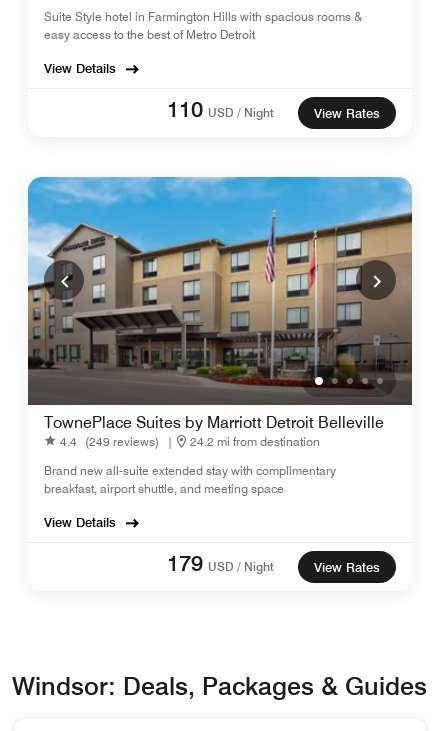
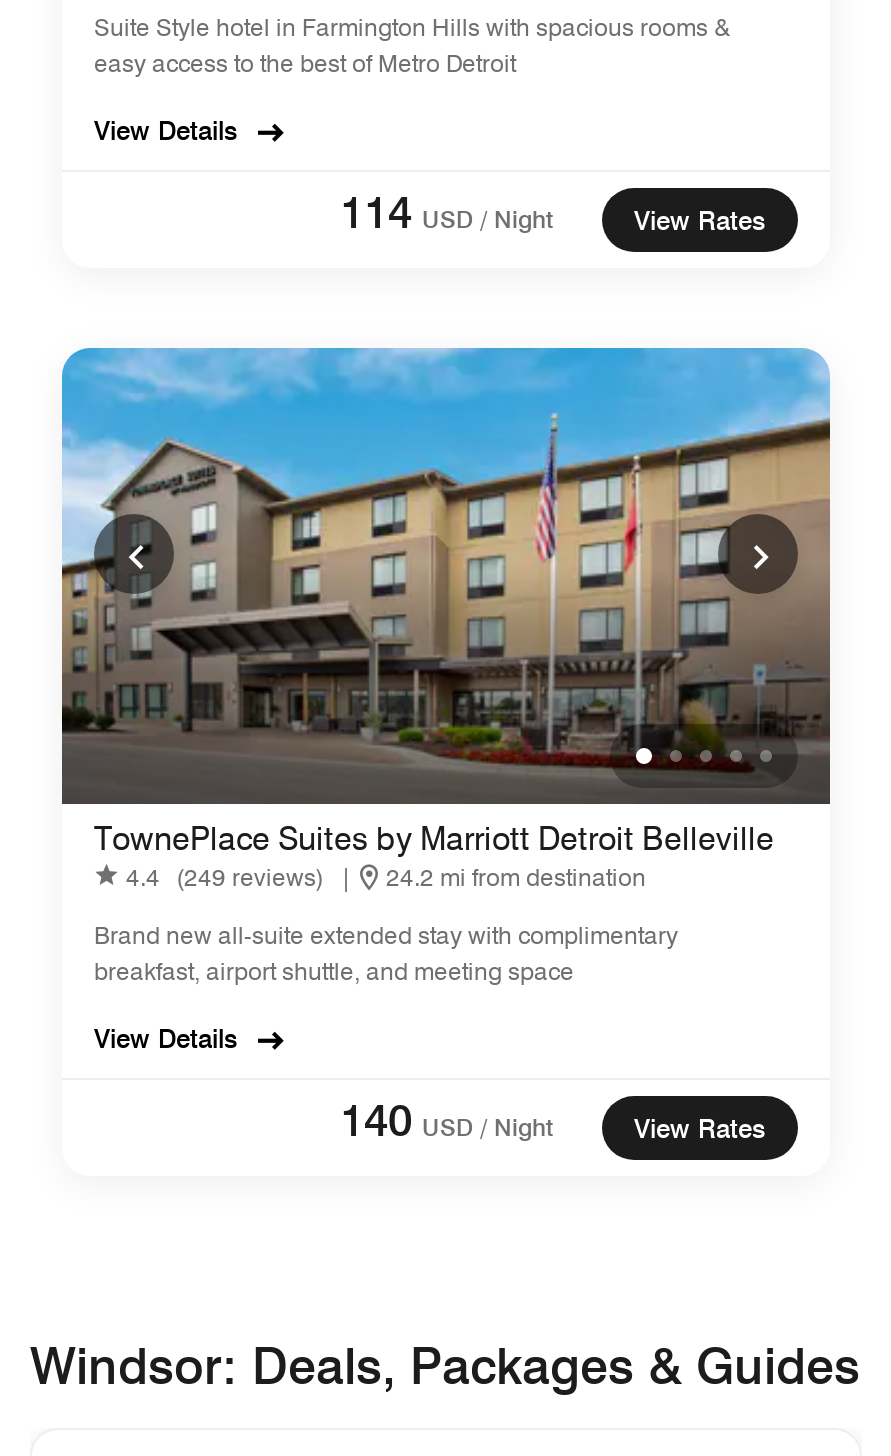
- 110 USD / Night
+ 114 USD / Night

- 179 USD / Night
+ 140 USD / Night
